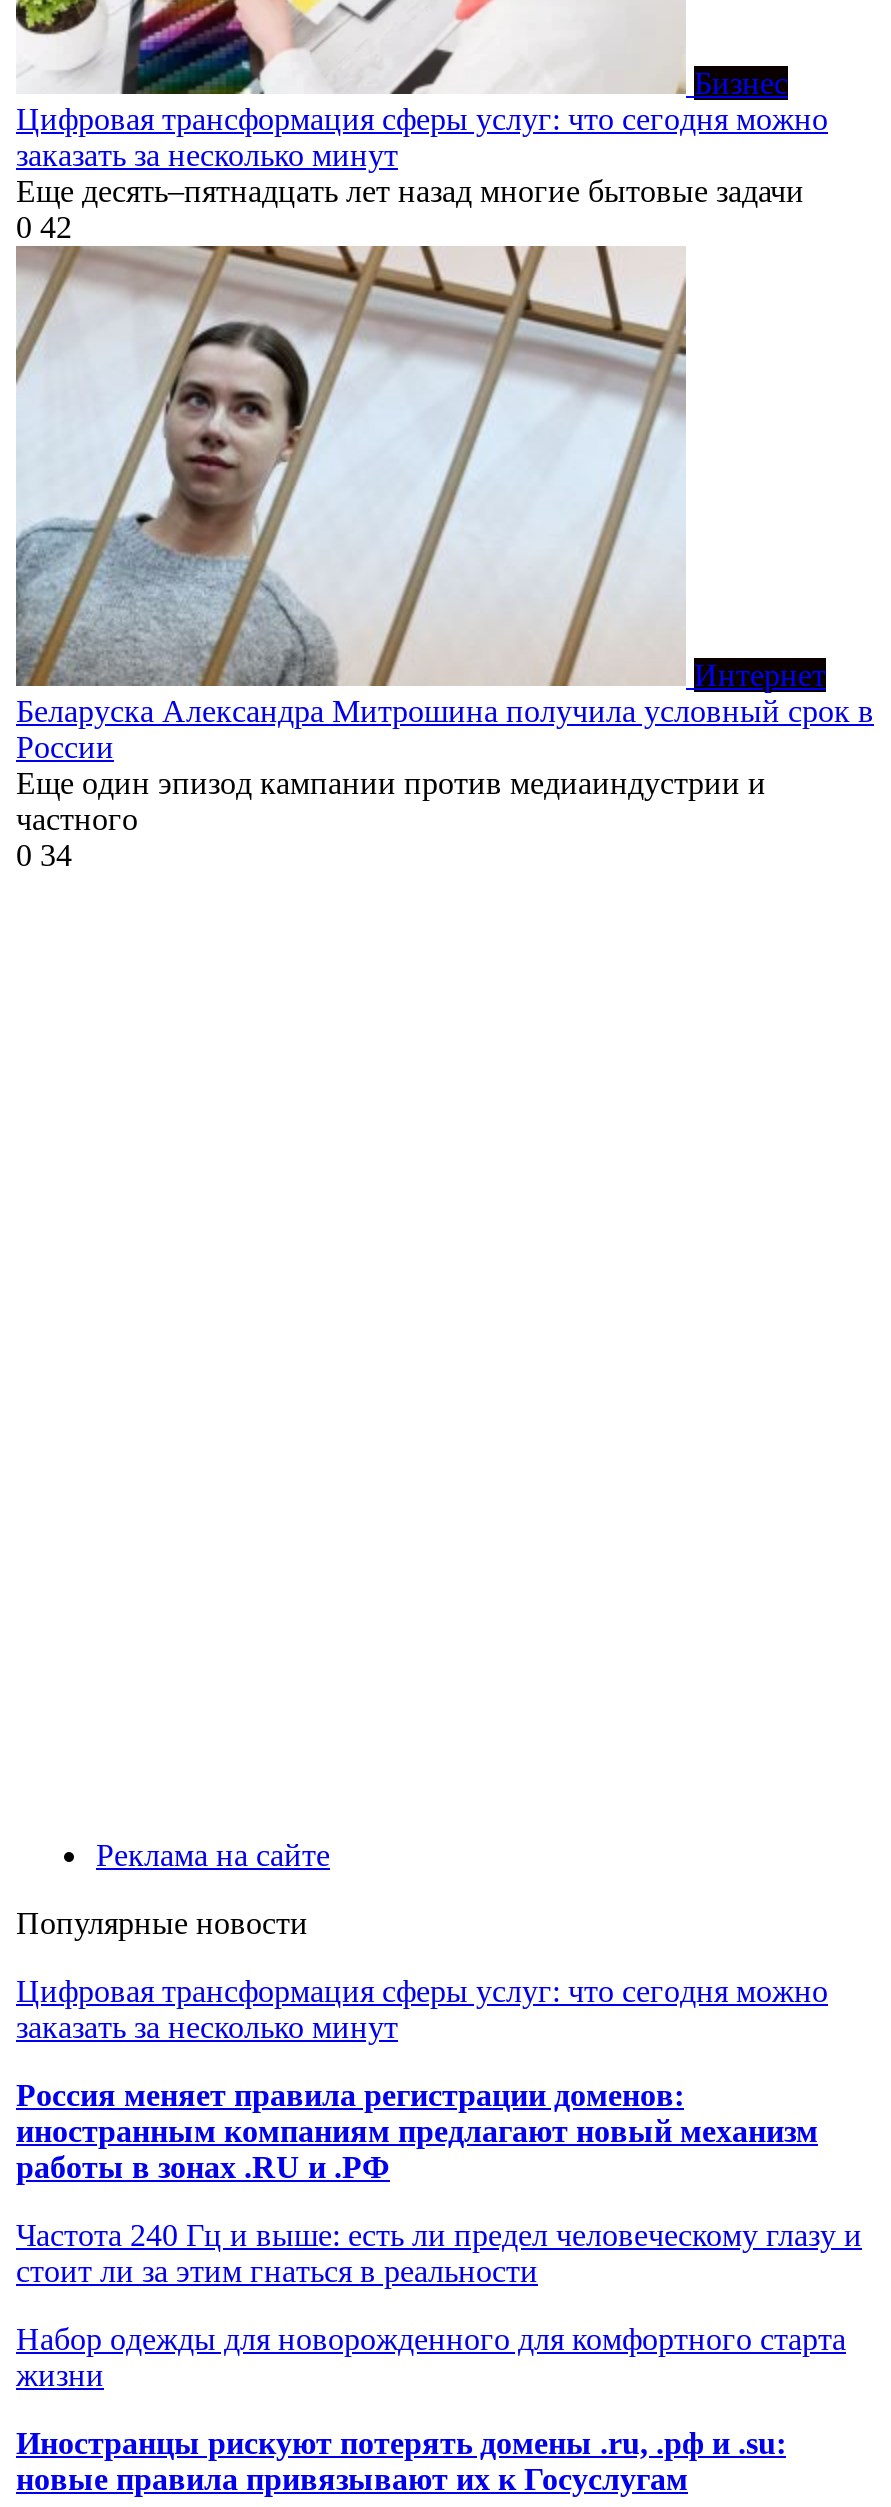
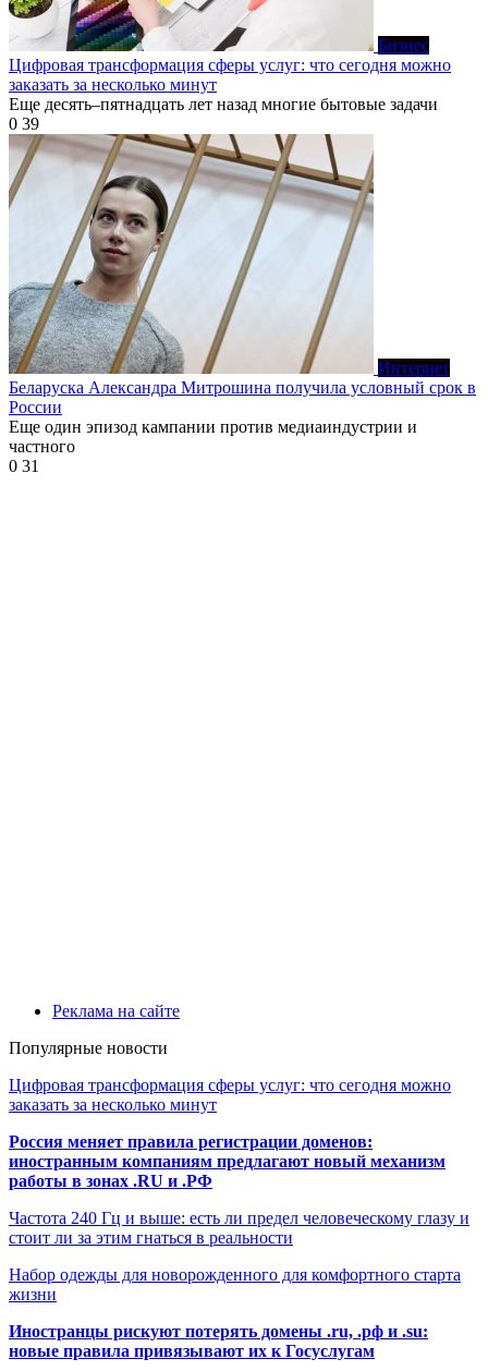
- 0 42
+ 0 39

- 0 34
+ 0 31
